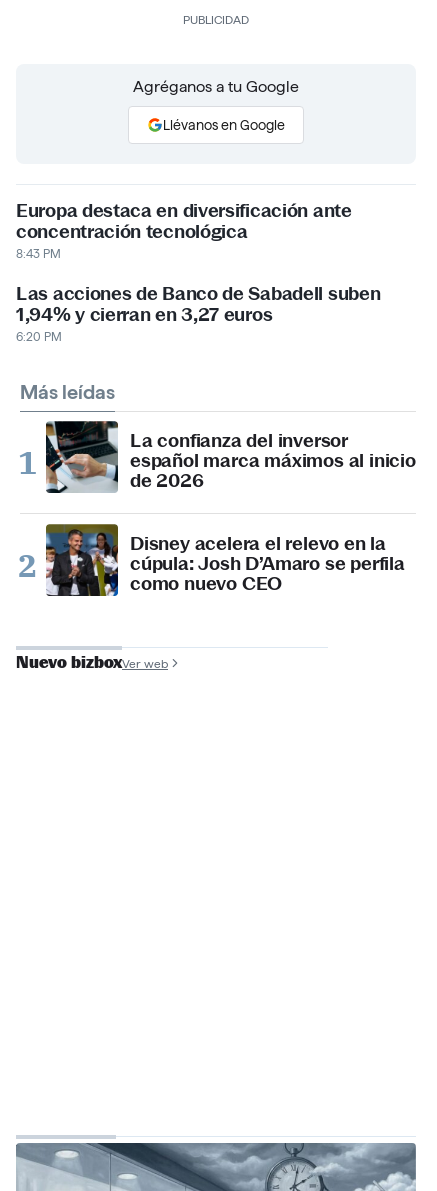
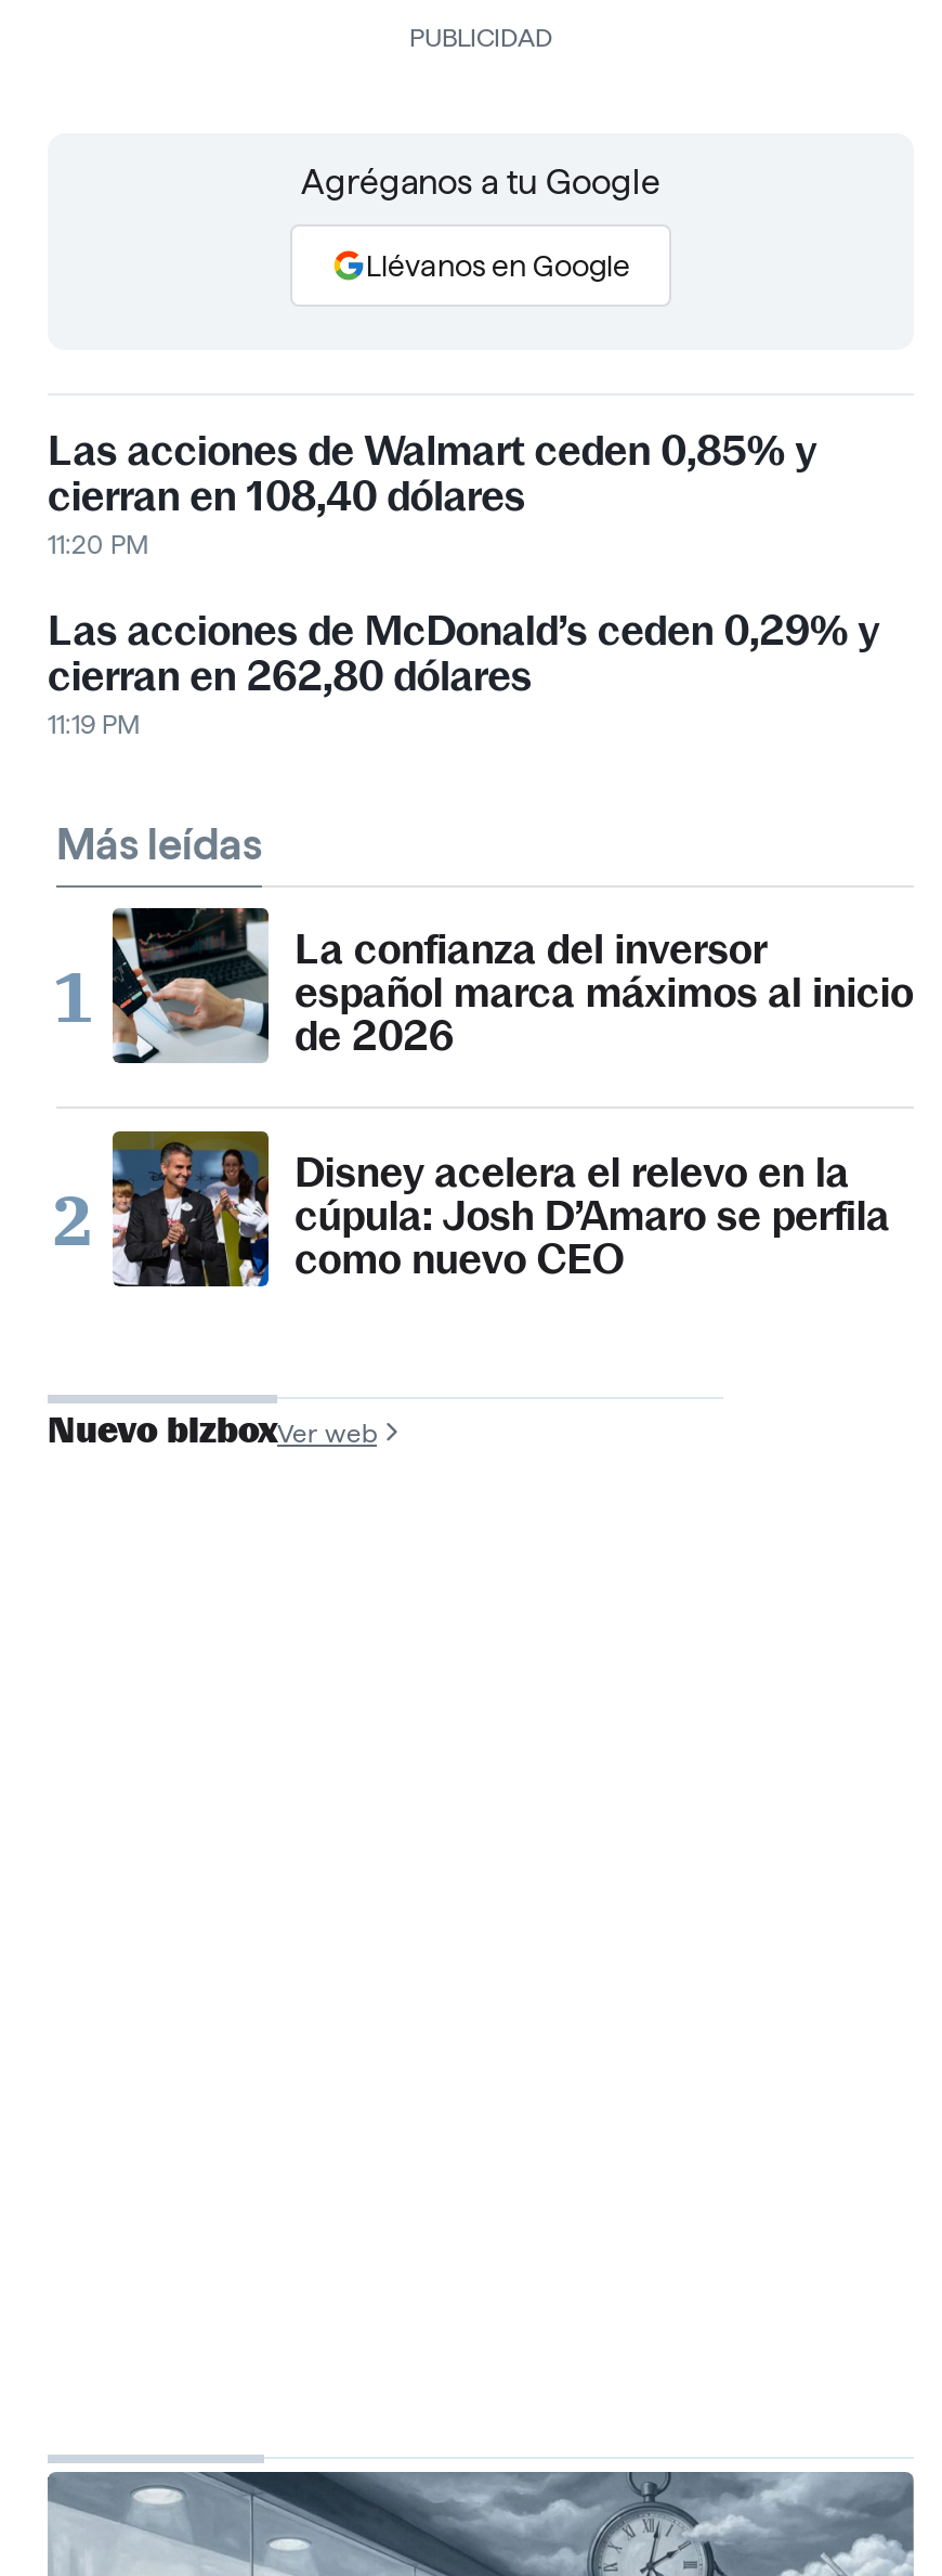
- Europa destaca en diversificación ante
- concentración tecnológica
- 8:43 PM
+ Las acciones de Walmart ceden 0,85% y
+ cierran en 108,40 dólares
+ 11:20 PM

- Las acciones de Banco de Sabadell suben
- 1,94% y cierran en 3,27 euros
- 6:20 PM
+ Las acciones de McDonald’s ceden 0,29% y
+ cierran en 262,80 dólares
+ 11:19 PM
